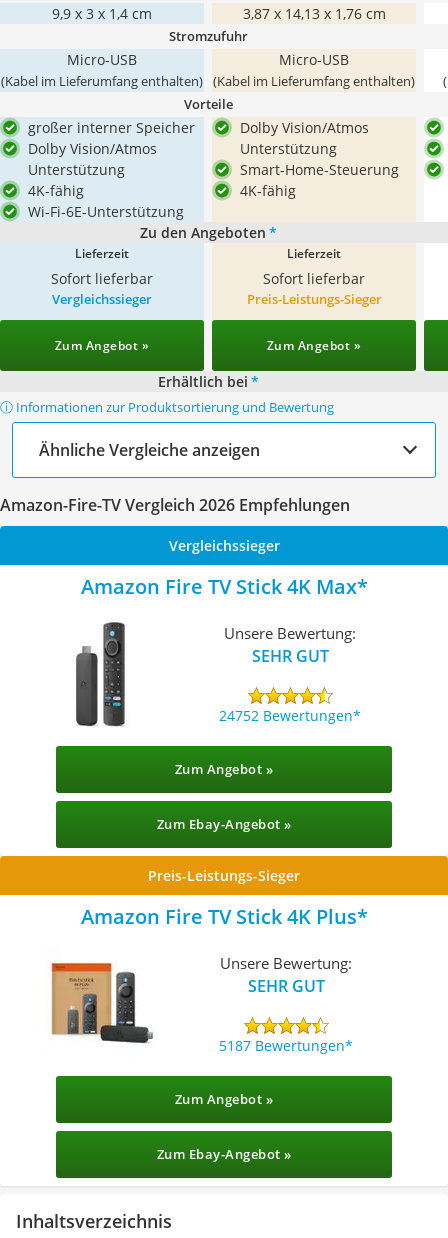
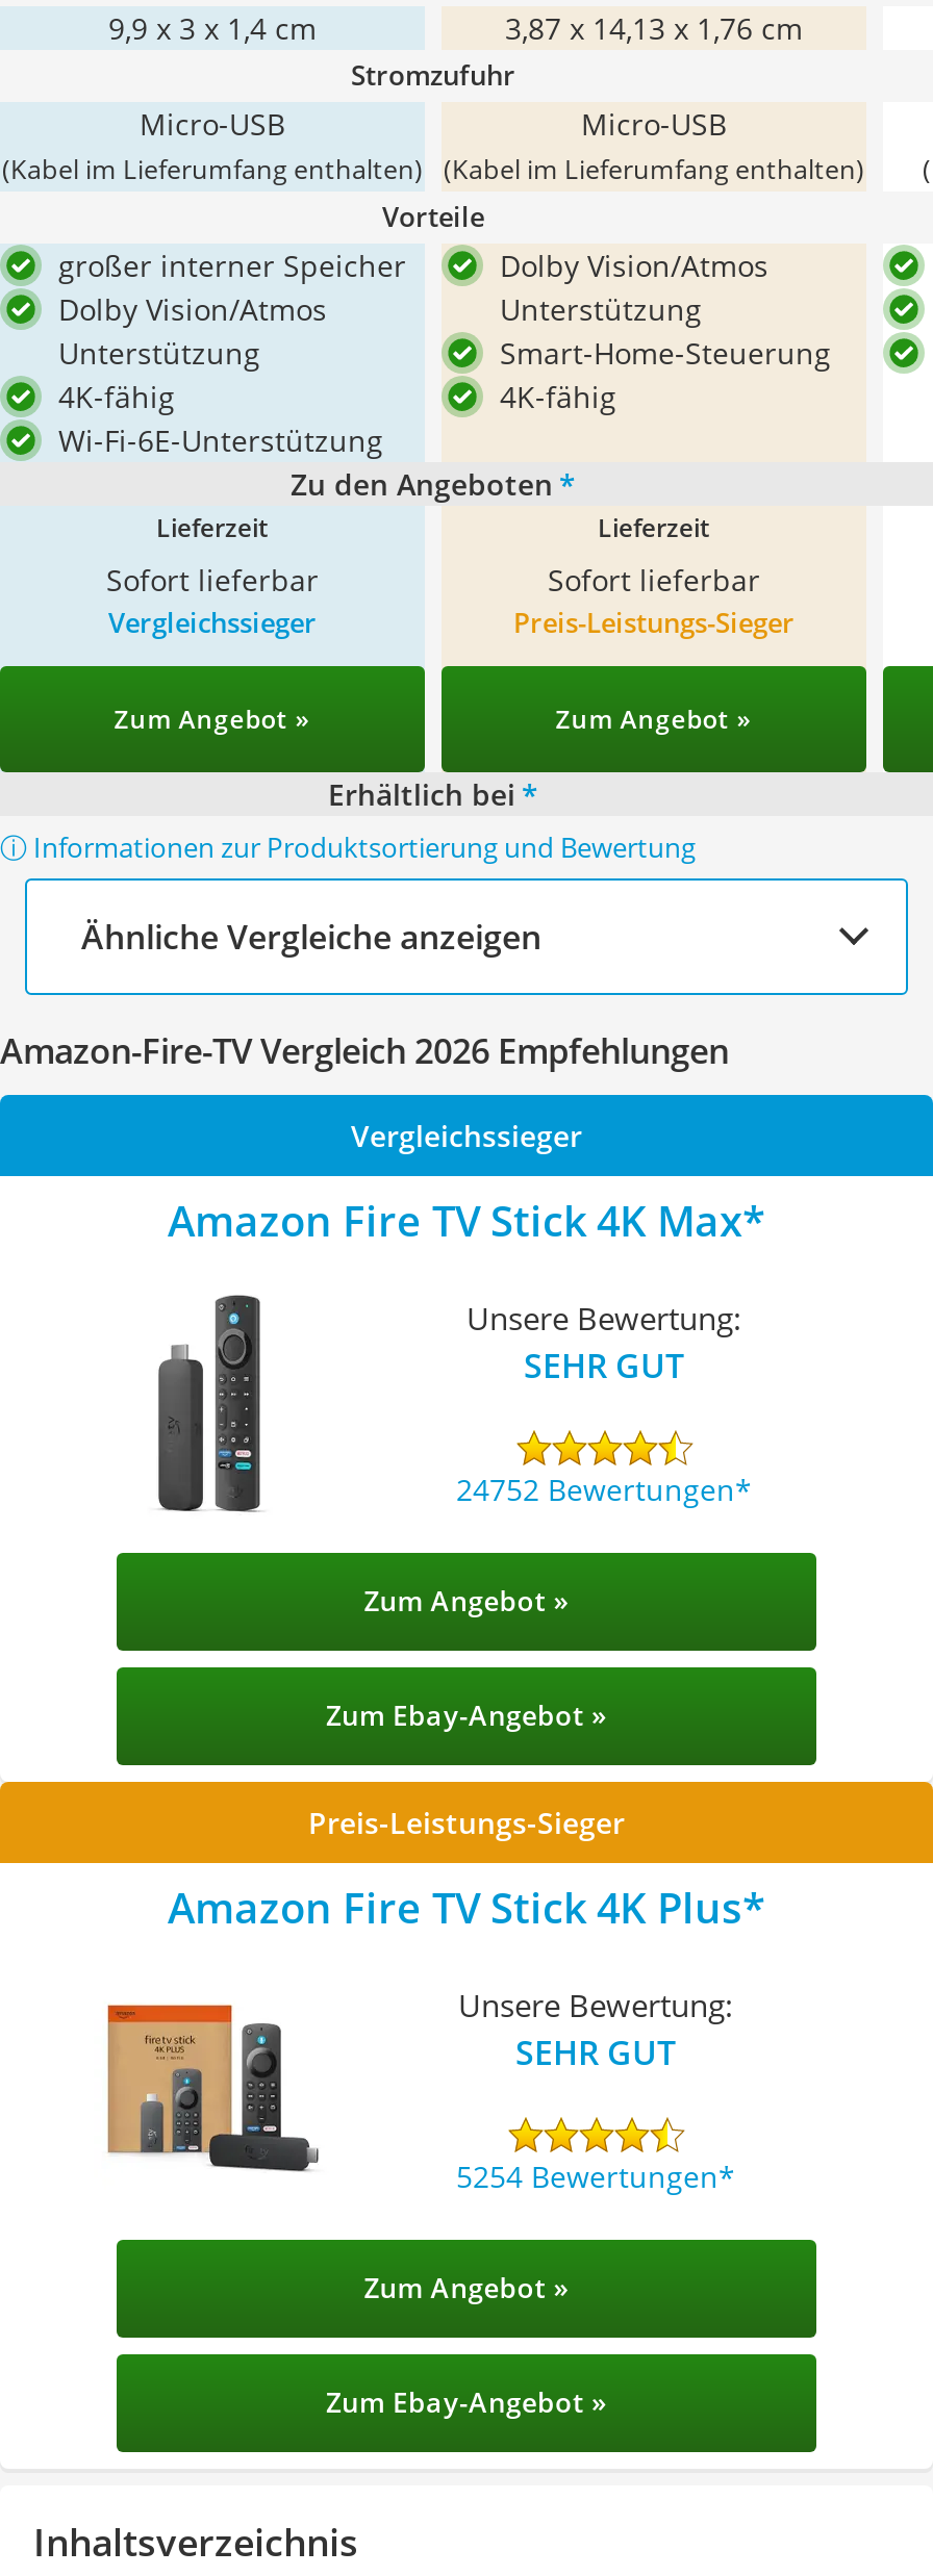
- 5187 Bewertungen
+ 5254 Bewertungen
